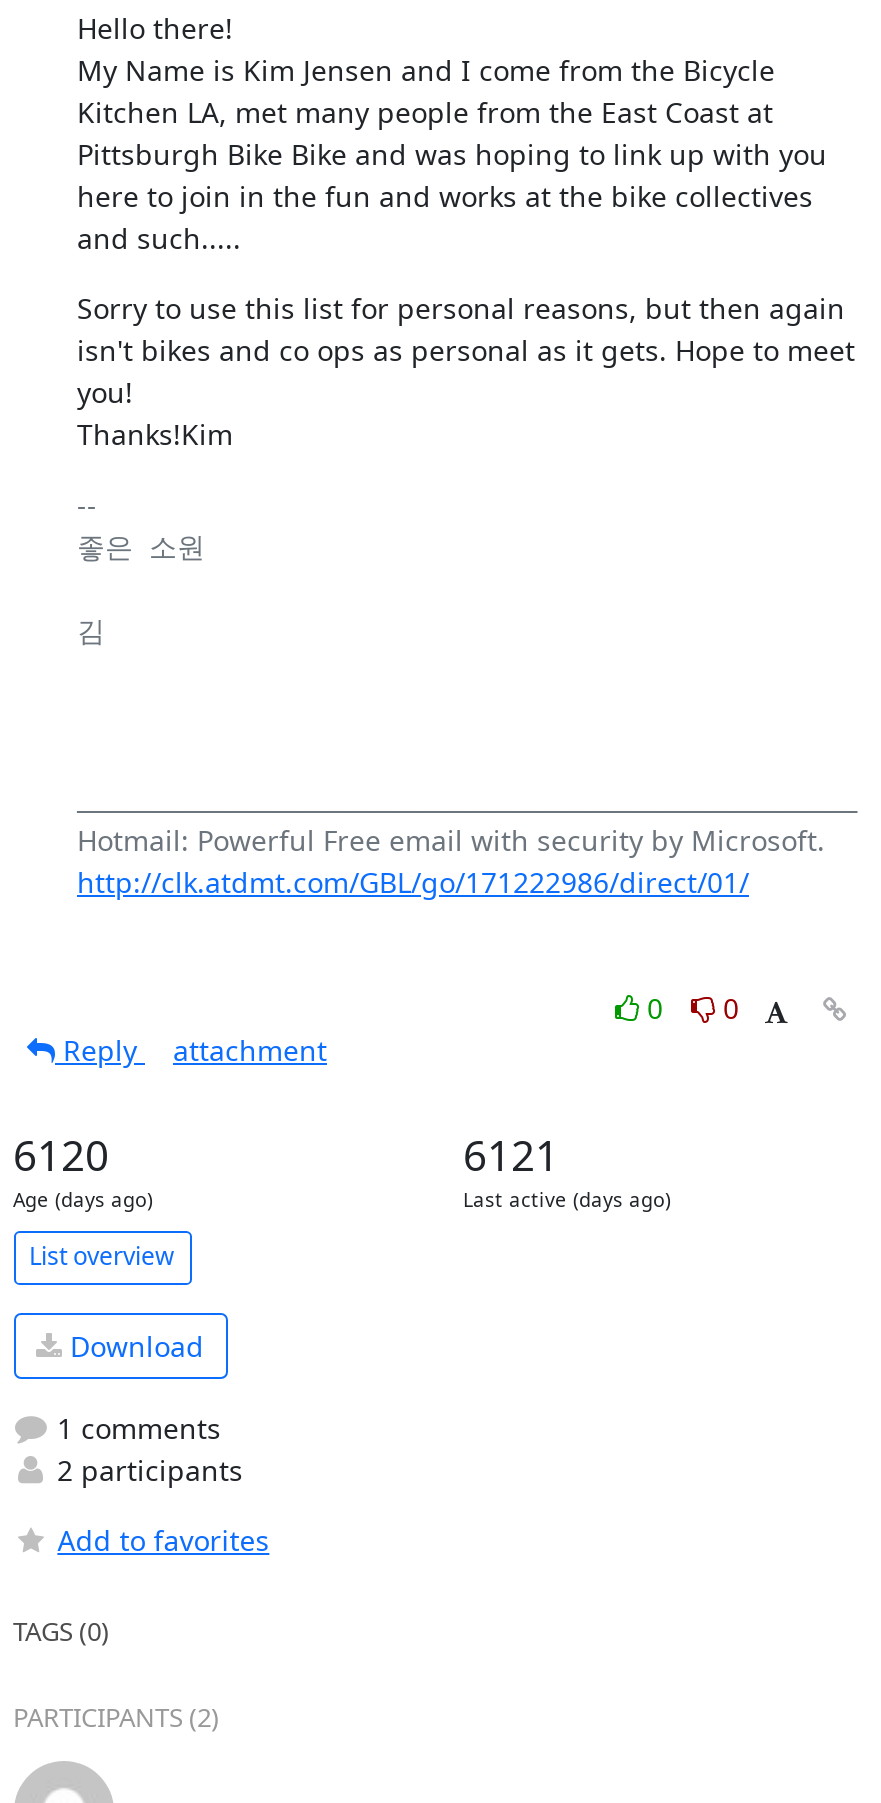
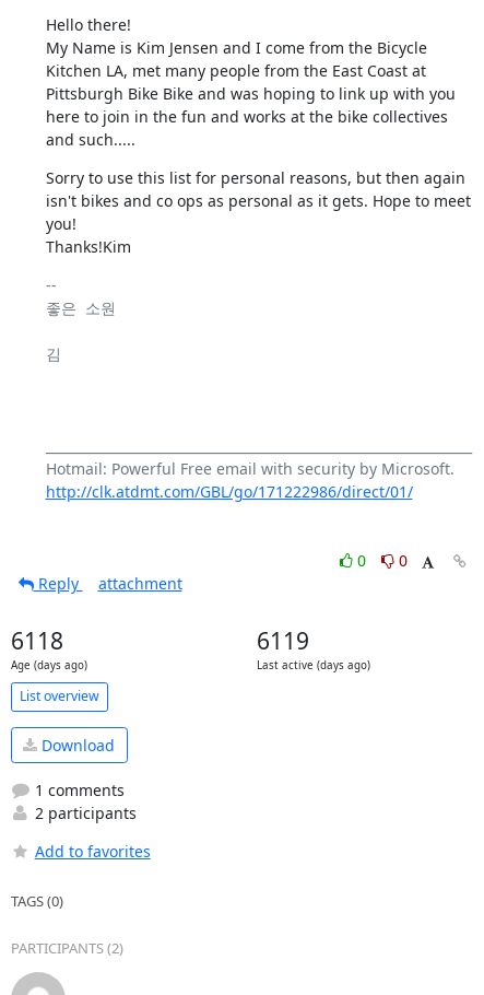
- 6120
+ 6118

- 6121
+ 6119
